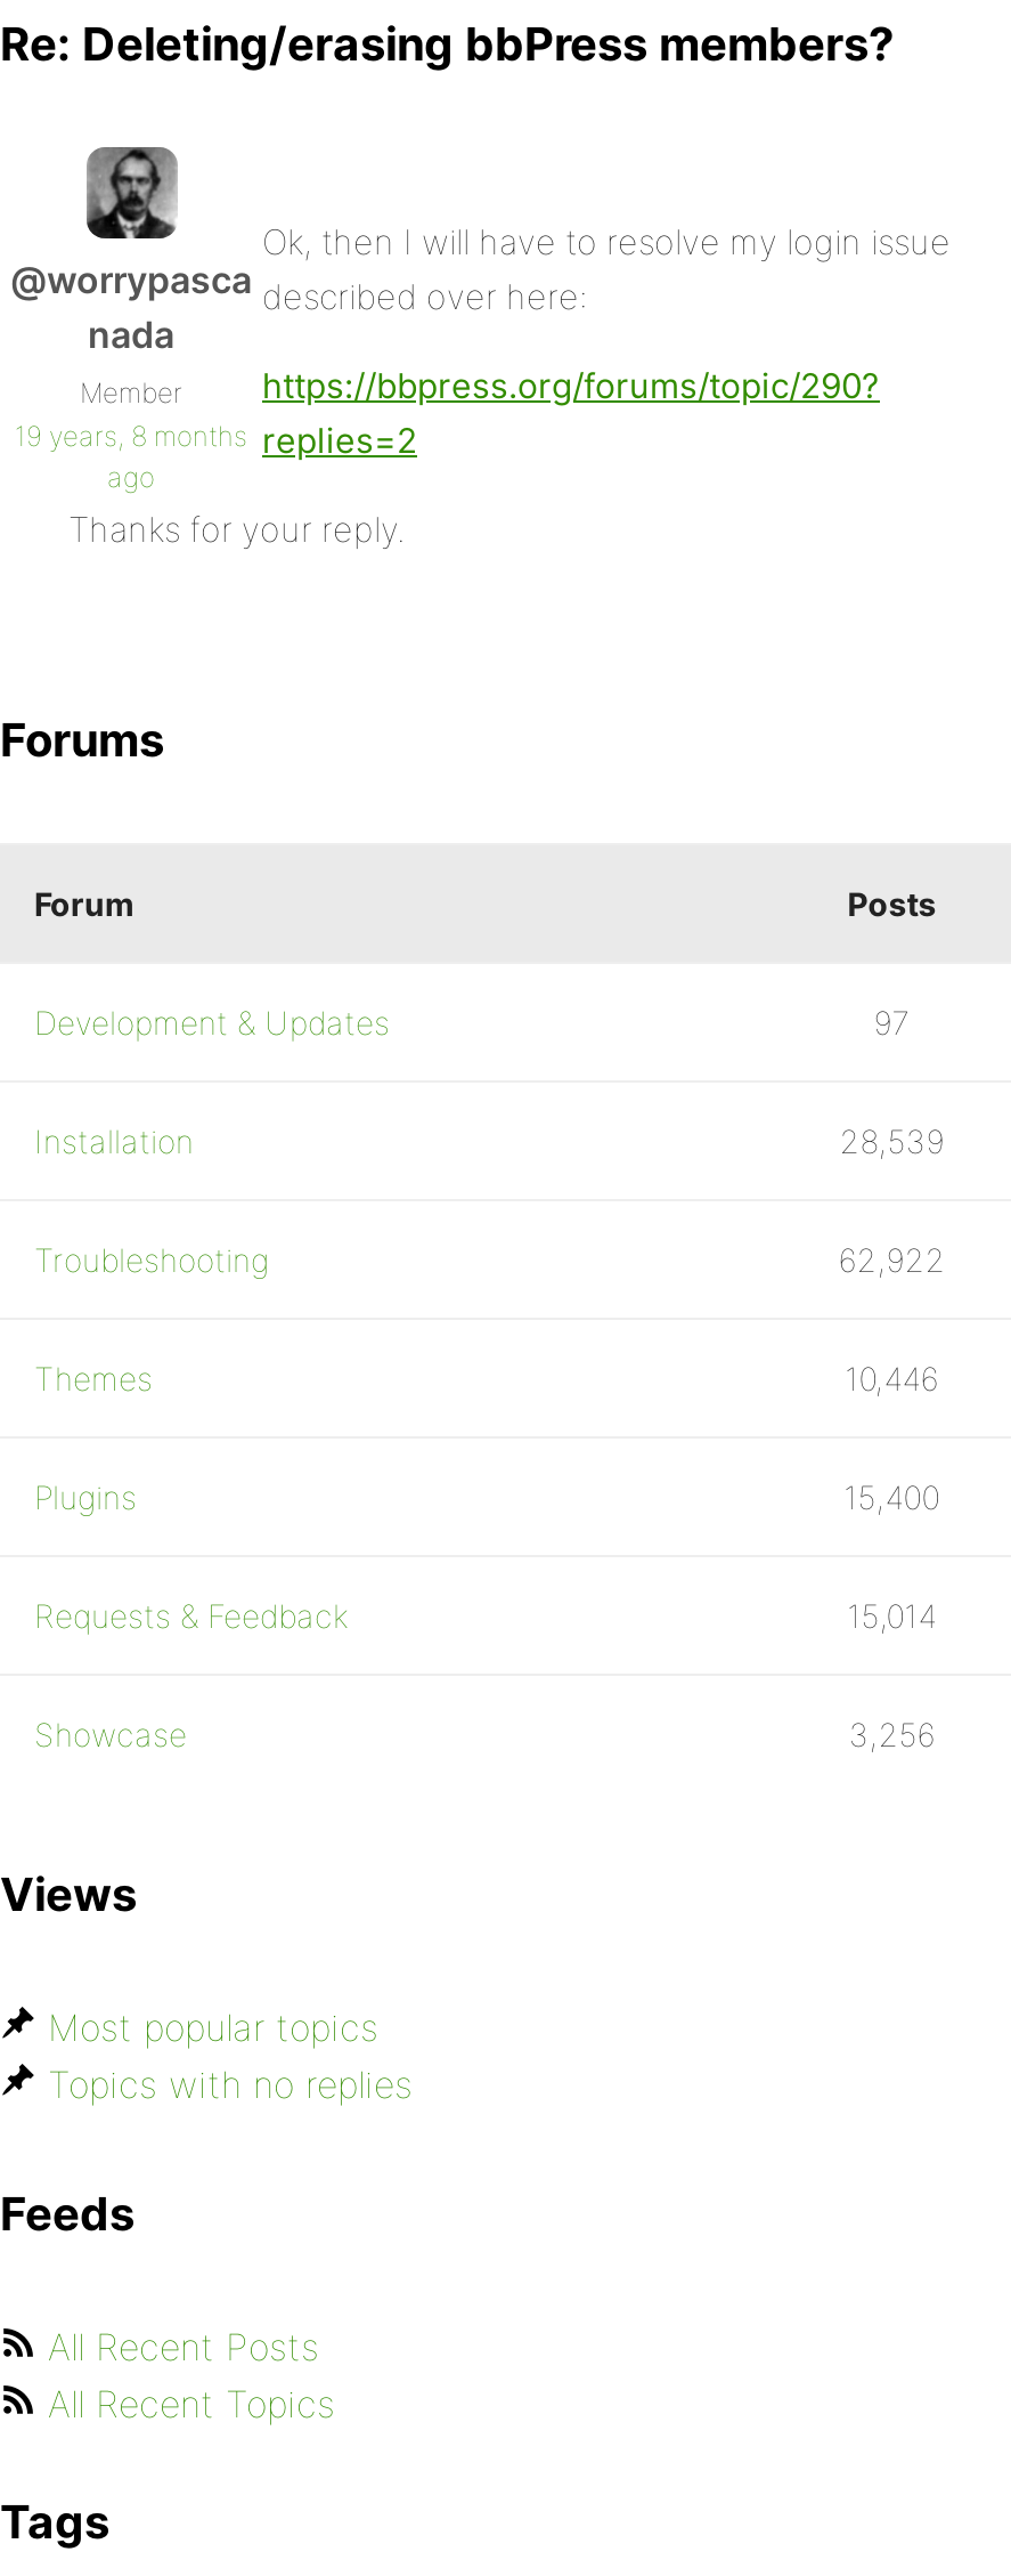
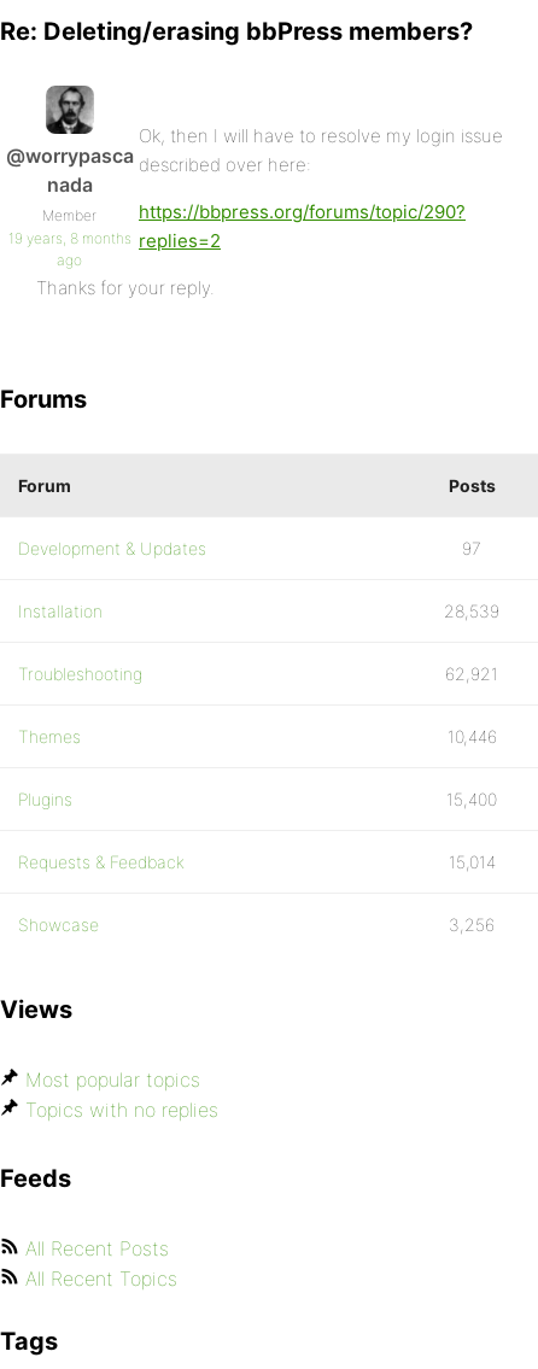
- 62,922
+ 62,921
